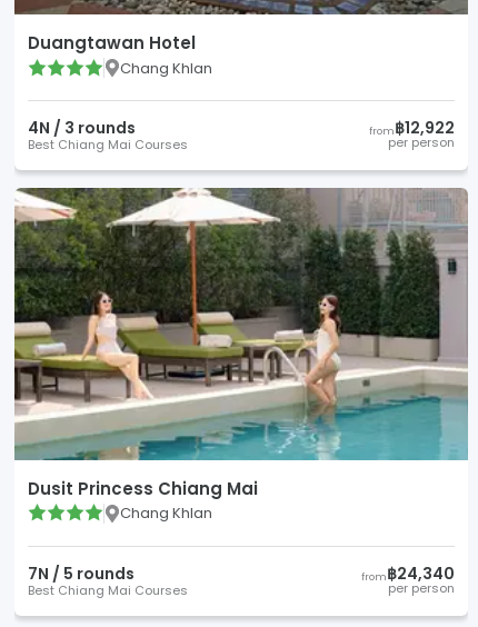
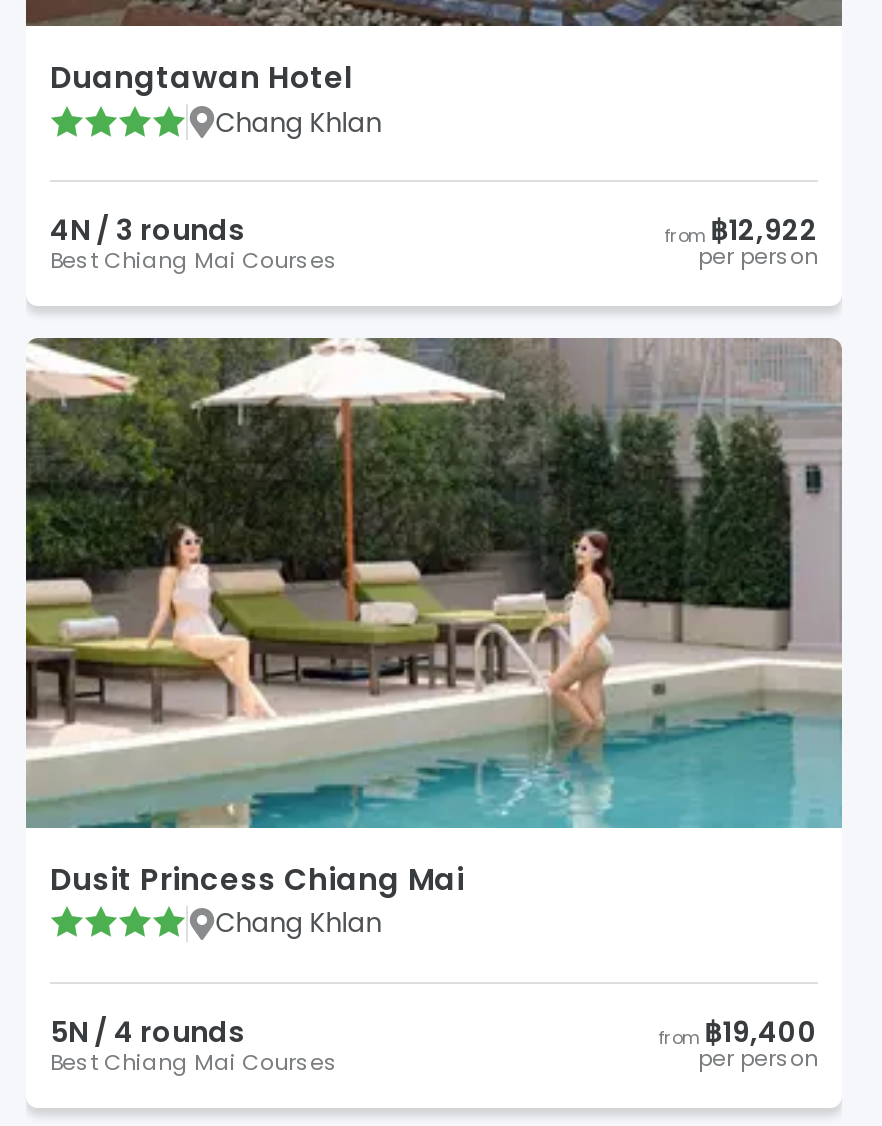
- 7N / 5 rounds
+ 5N / 4 rounds

- from฿24,340
+ from฿19,400
